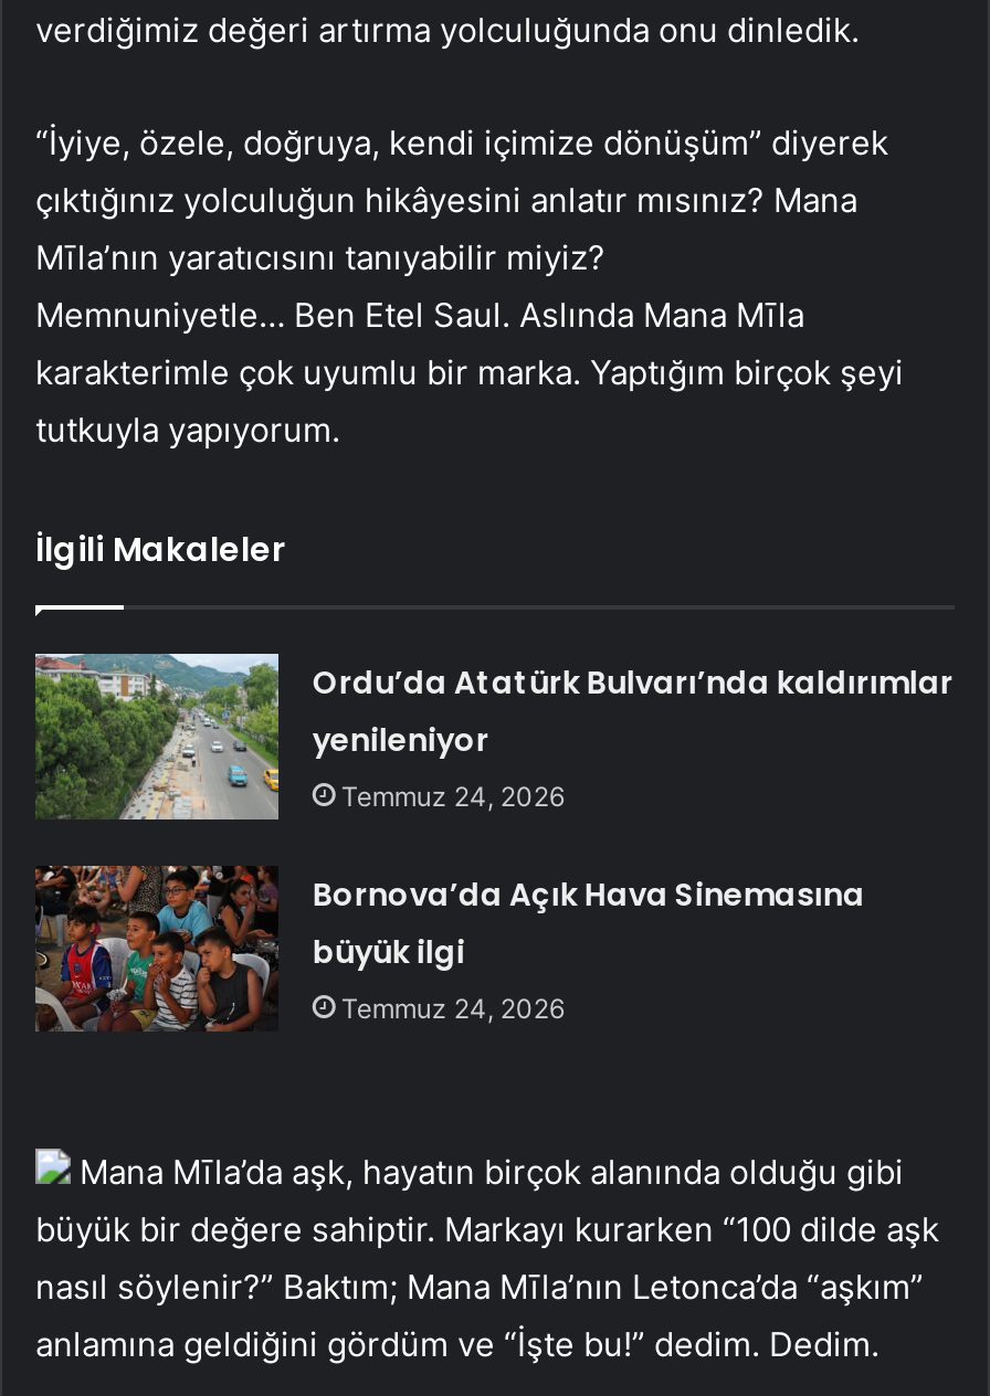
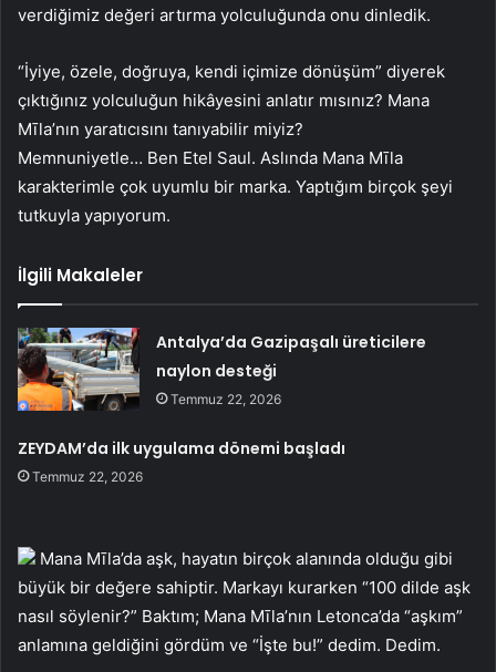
- [image]
- Ordu’da Atatürk Bulvarı’nda kaldırımlar
- yenileniyor
- Temmuz 24, 2026
+ [image]
+ Antalya’da Gazipaşalı üreticilere
+ naylon desteği
+ Temmuz 22, 2026

- Bornova’da Açık Hava Sinemasına
- büyük ilgi
- Temmuz 24, 2026
+ ZEYDAM’da ilk uygulama dönemi başladı
+ Temmuz 22, 2026
